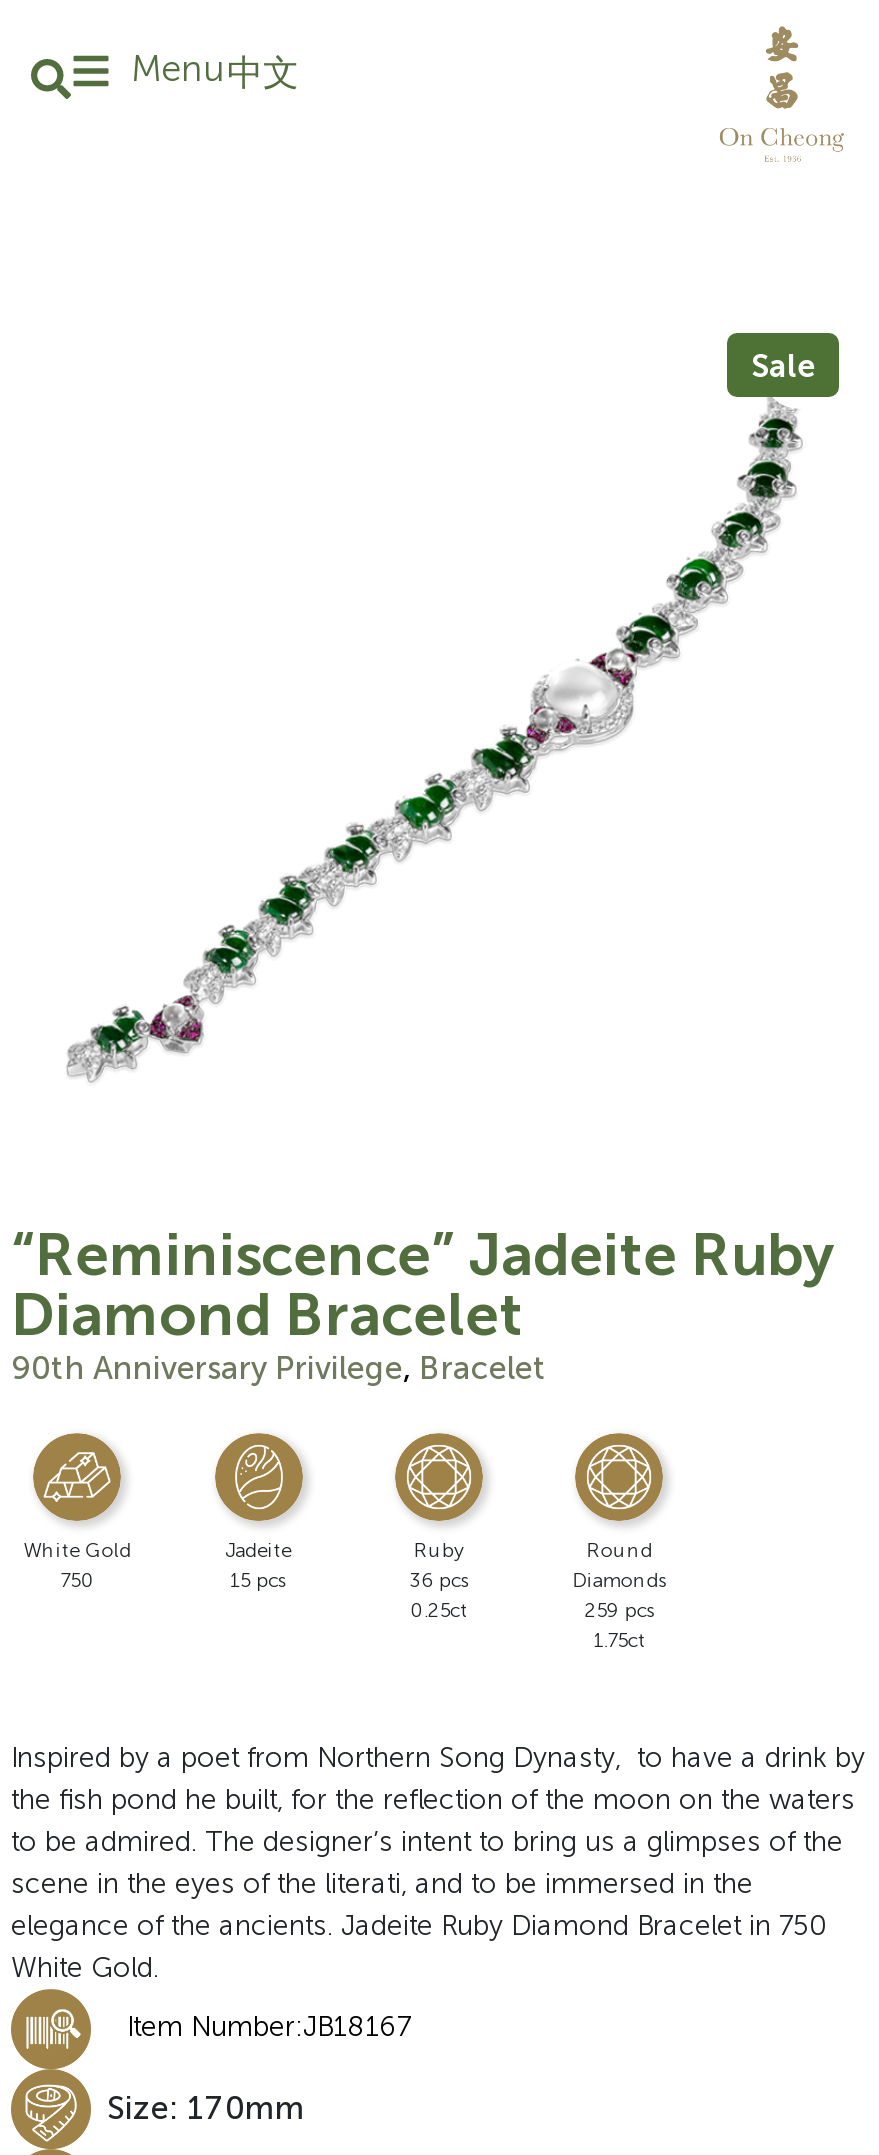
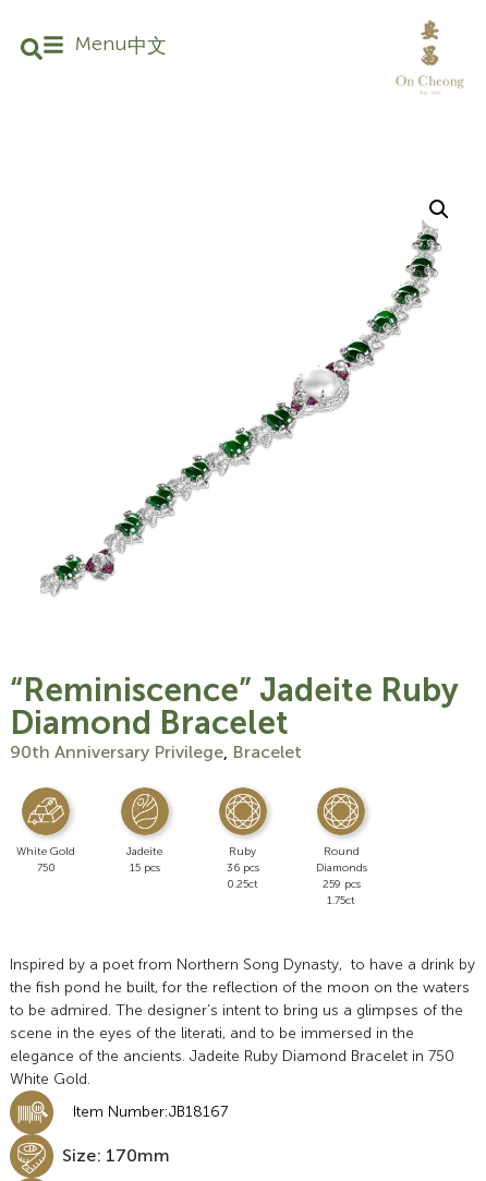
- Sale
